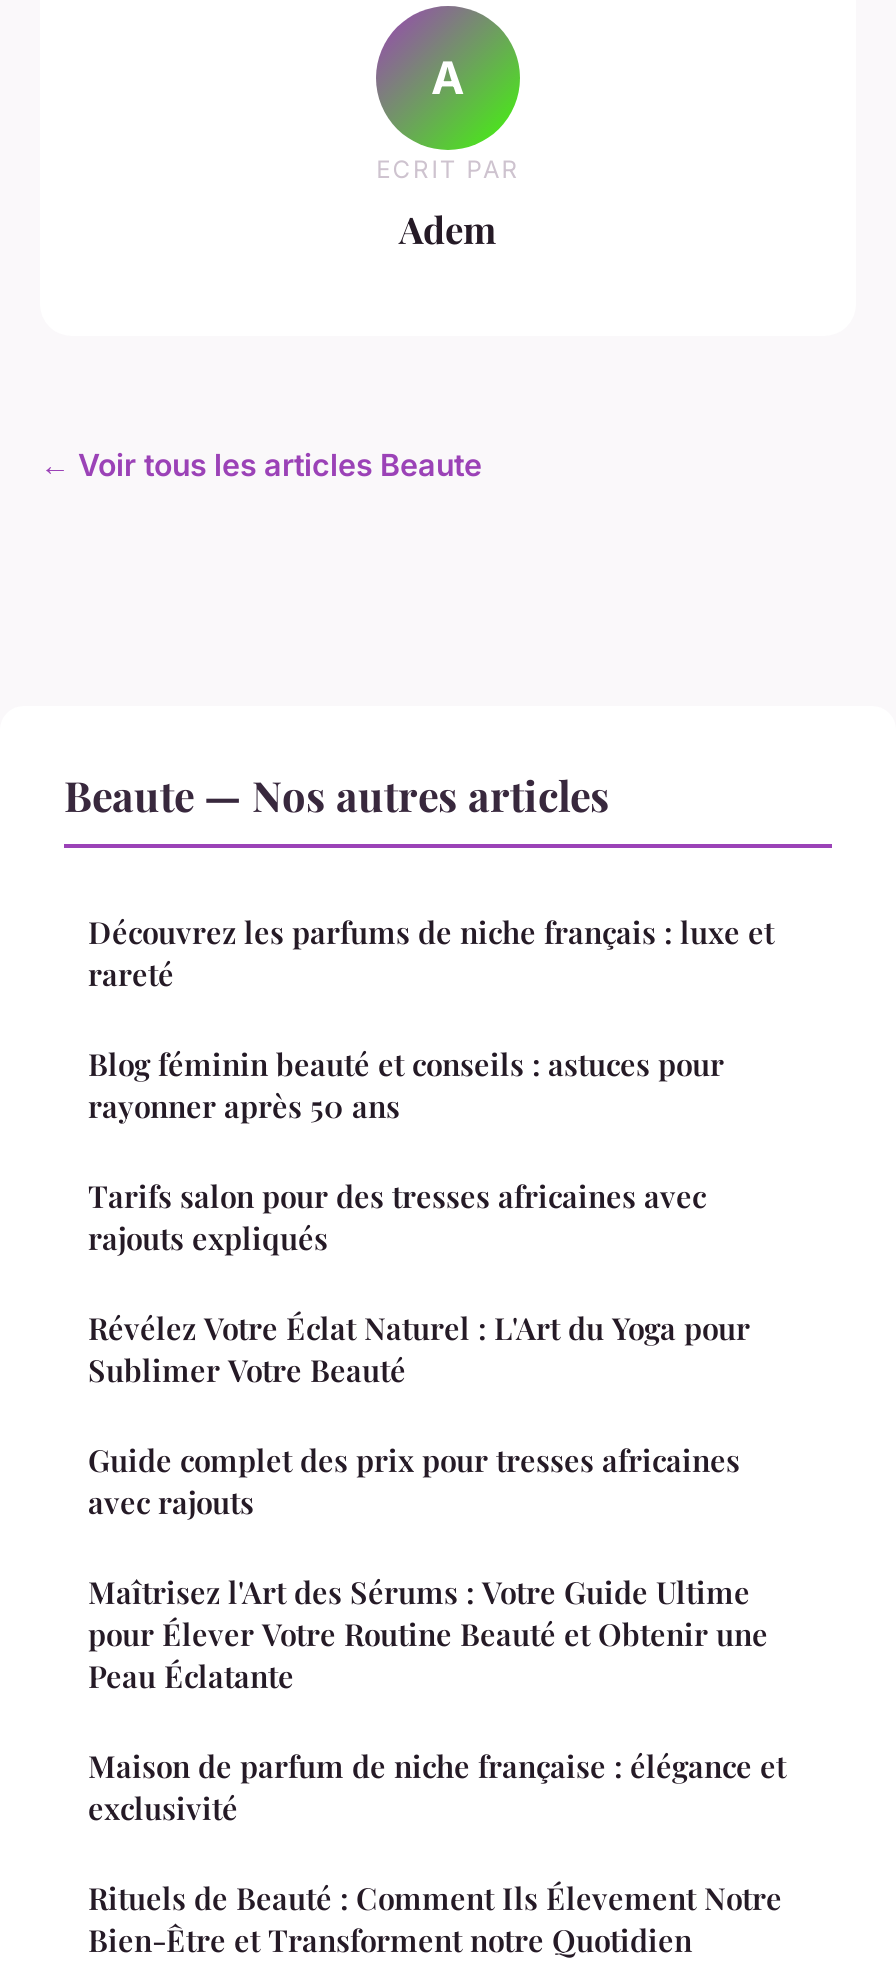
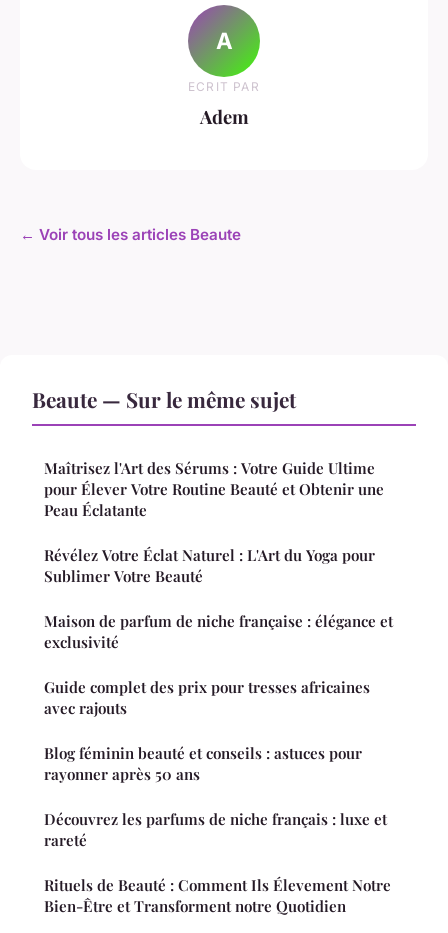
- Beaute — Nos autres articles
- Tarifs salon pour des tresses africaines avec
- rajouts expliqués
+ Beaute — Sur le même sujet

moved down: Guide complet des prix pour tresses africaines | avec rajouts | Blog féminin beauté et conseils : astuces pour | rayonner après 50 ans | Découvrez les parfums de niche français : luxe et | rareté

moved down: Révélez Votre Éclat Naturel : L'Art du Yoga pour | Sublimer Votre Beauté

moved up: Maîtrisez l'Art des Sérums : Votre Guide Ultime | pour Élever Votre Routine Beauté et Obtenir une | Peau Éclatante

moved up: Maison de parfum de niche française : élégance et | exclusivité
